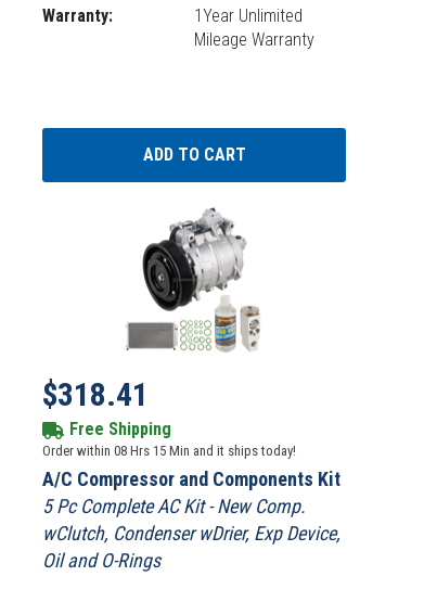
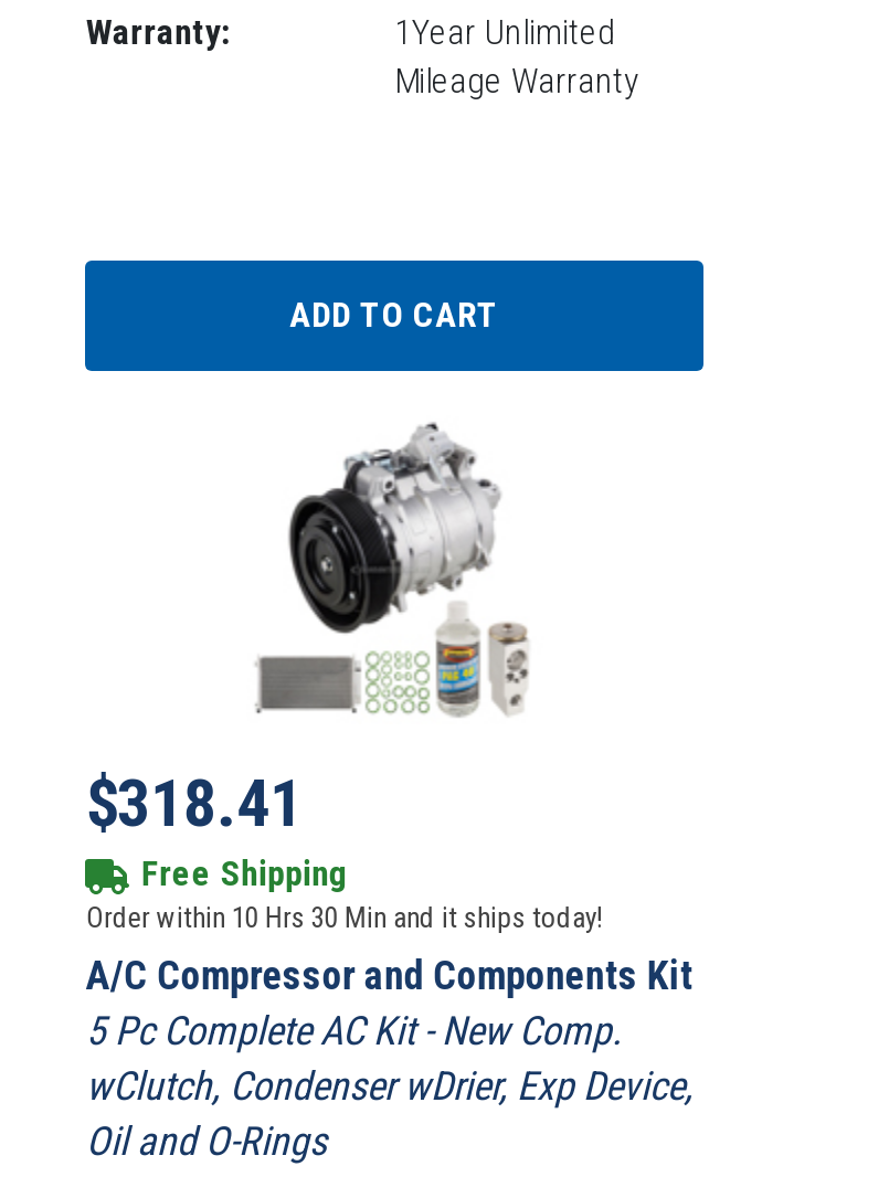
- Order within 08 Hrs 15 Min and it ships today!
+ Order within 10 Hrs 30 Min and it ships today!
